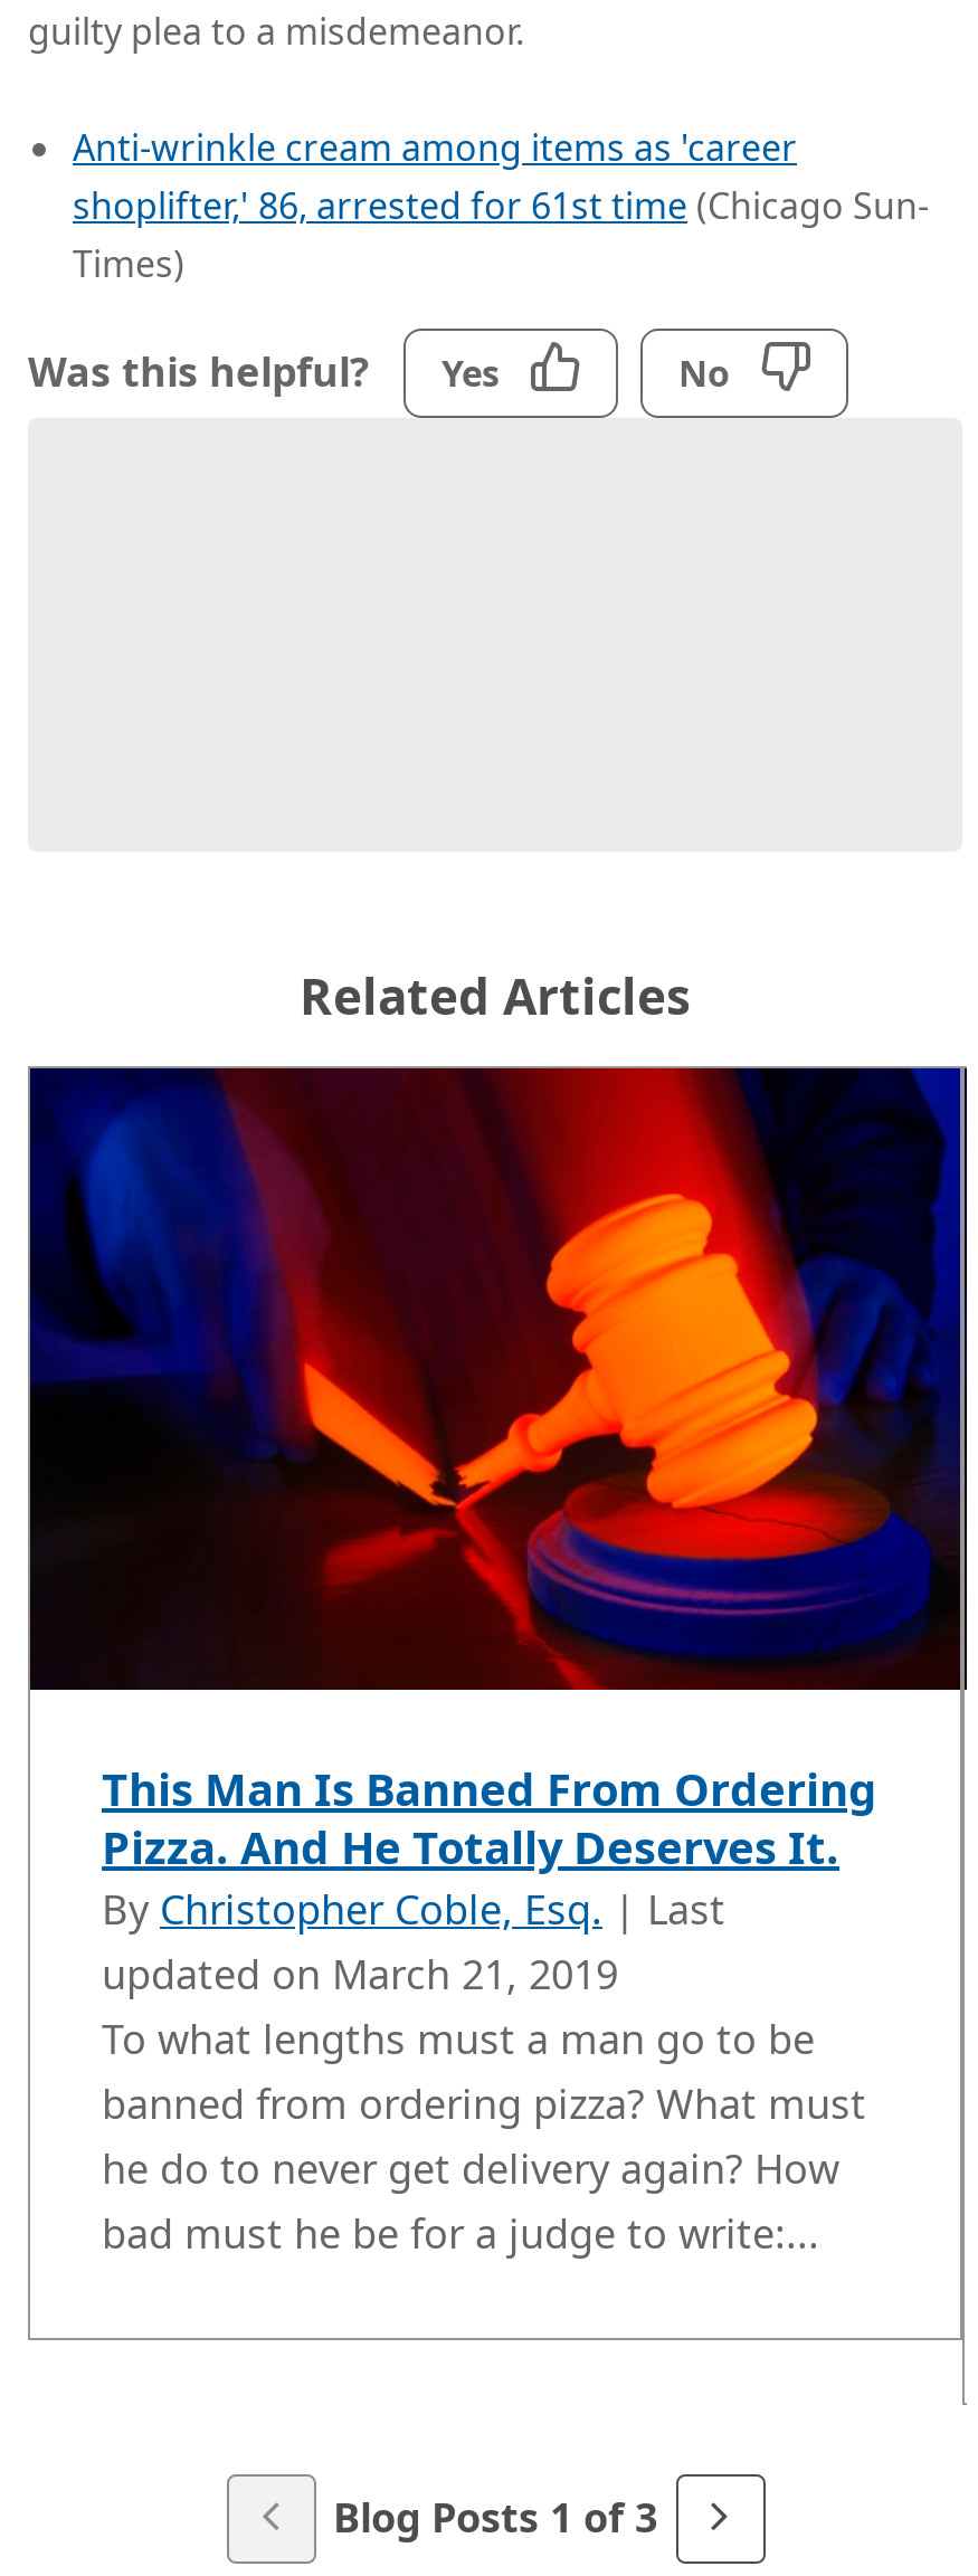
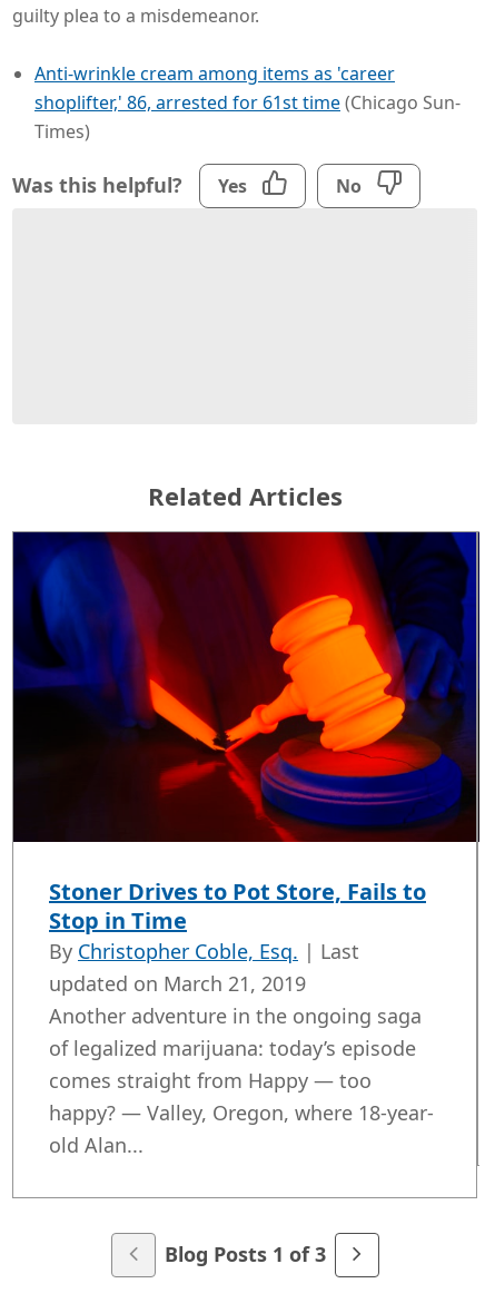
- This Man Is Banned From Ordering
- Pizza. And He Totally Deserves It.
+ Stoner Drives to Pot Store, Fails to
+ Stop in Time

- To what lengths must a man go to be
- banned from ordering pizza? What must
- he do to never get delivery again? How
- bad must he be for a judge to write:...
+ Another adventure in the ongoing saga
+ of legalized marijuana: today’s episode
+ comes straight from Happy — too
+ happy? — Valley, Oregon, where 18-year-
+ old Alan...
